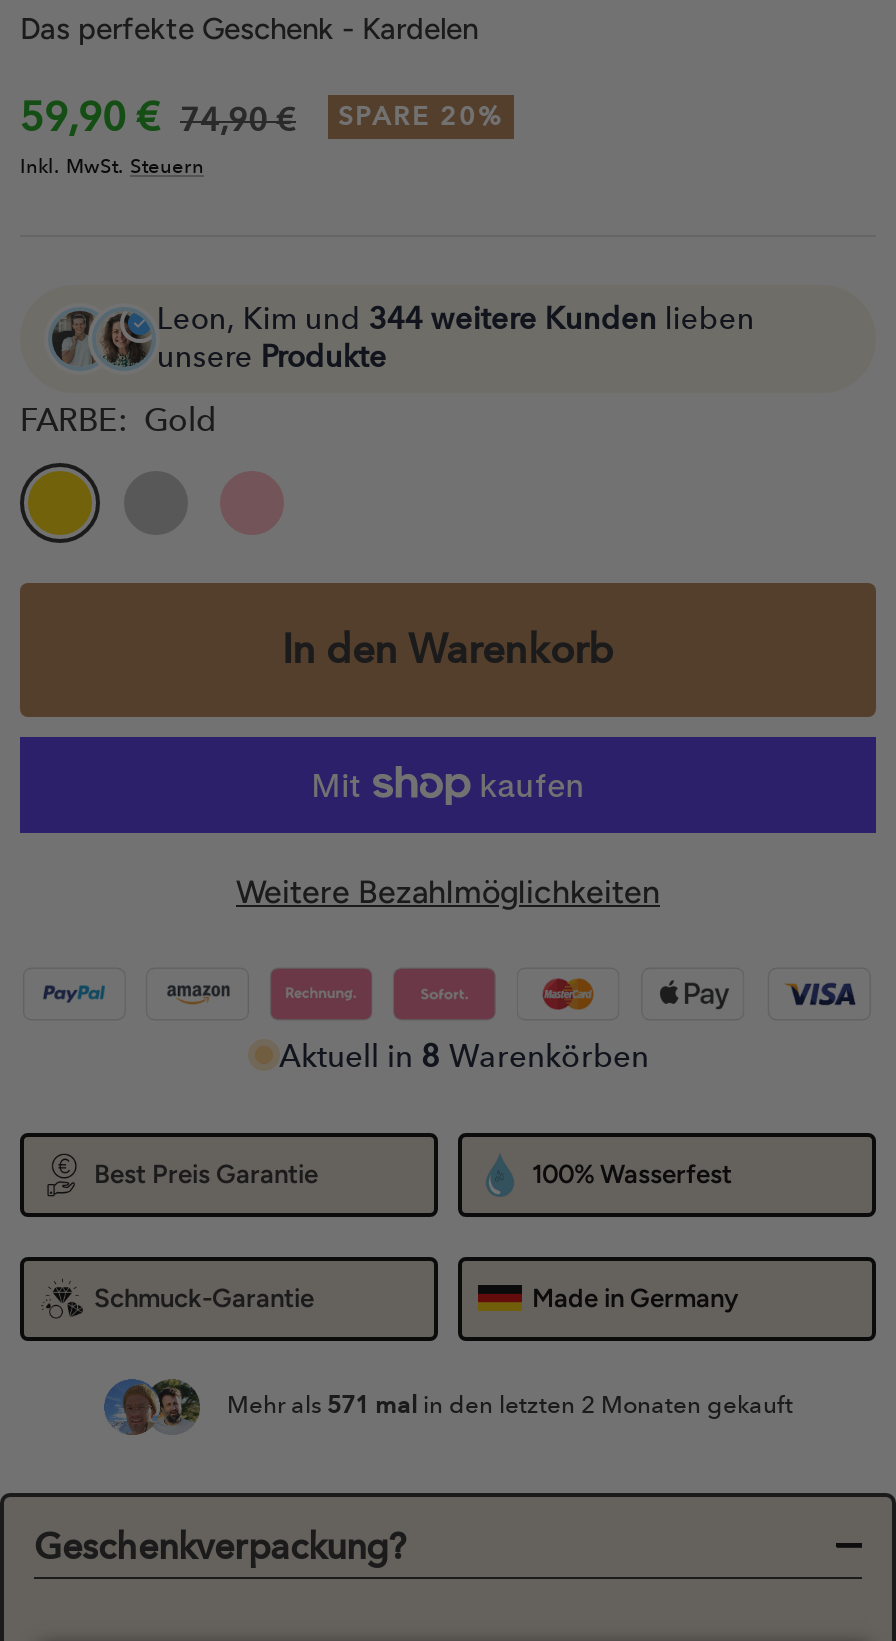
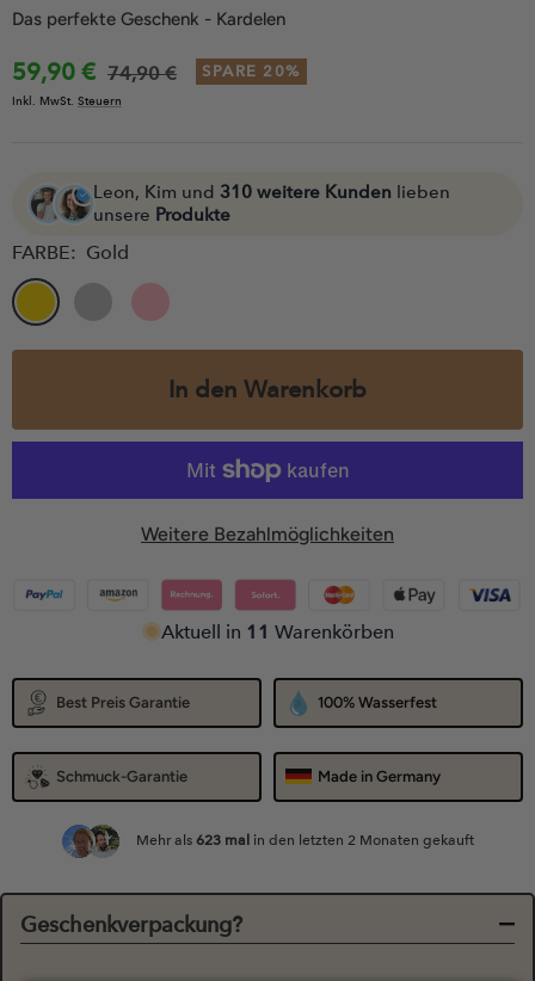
- Leon, Kim und 344 weitere Kunden lieben
+ Leon, Kim und 310 weitere Kunden lieben

- Aktuell in 8 Warenkörben
+ Aktuell in 11 Warenkörben

- Mehr als 571 mal in den letzten 2 Monaten gekauft
+ Mehr als 623 mal in den letzten 2 Monaten gekauft
